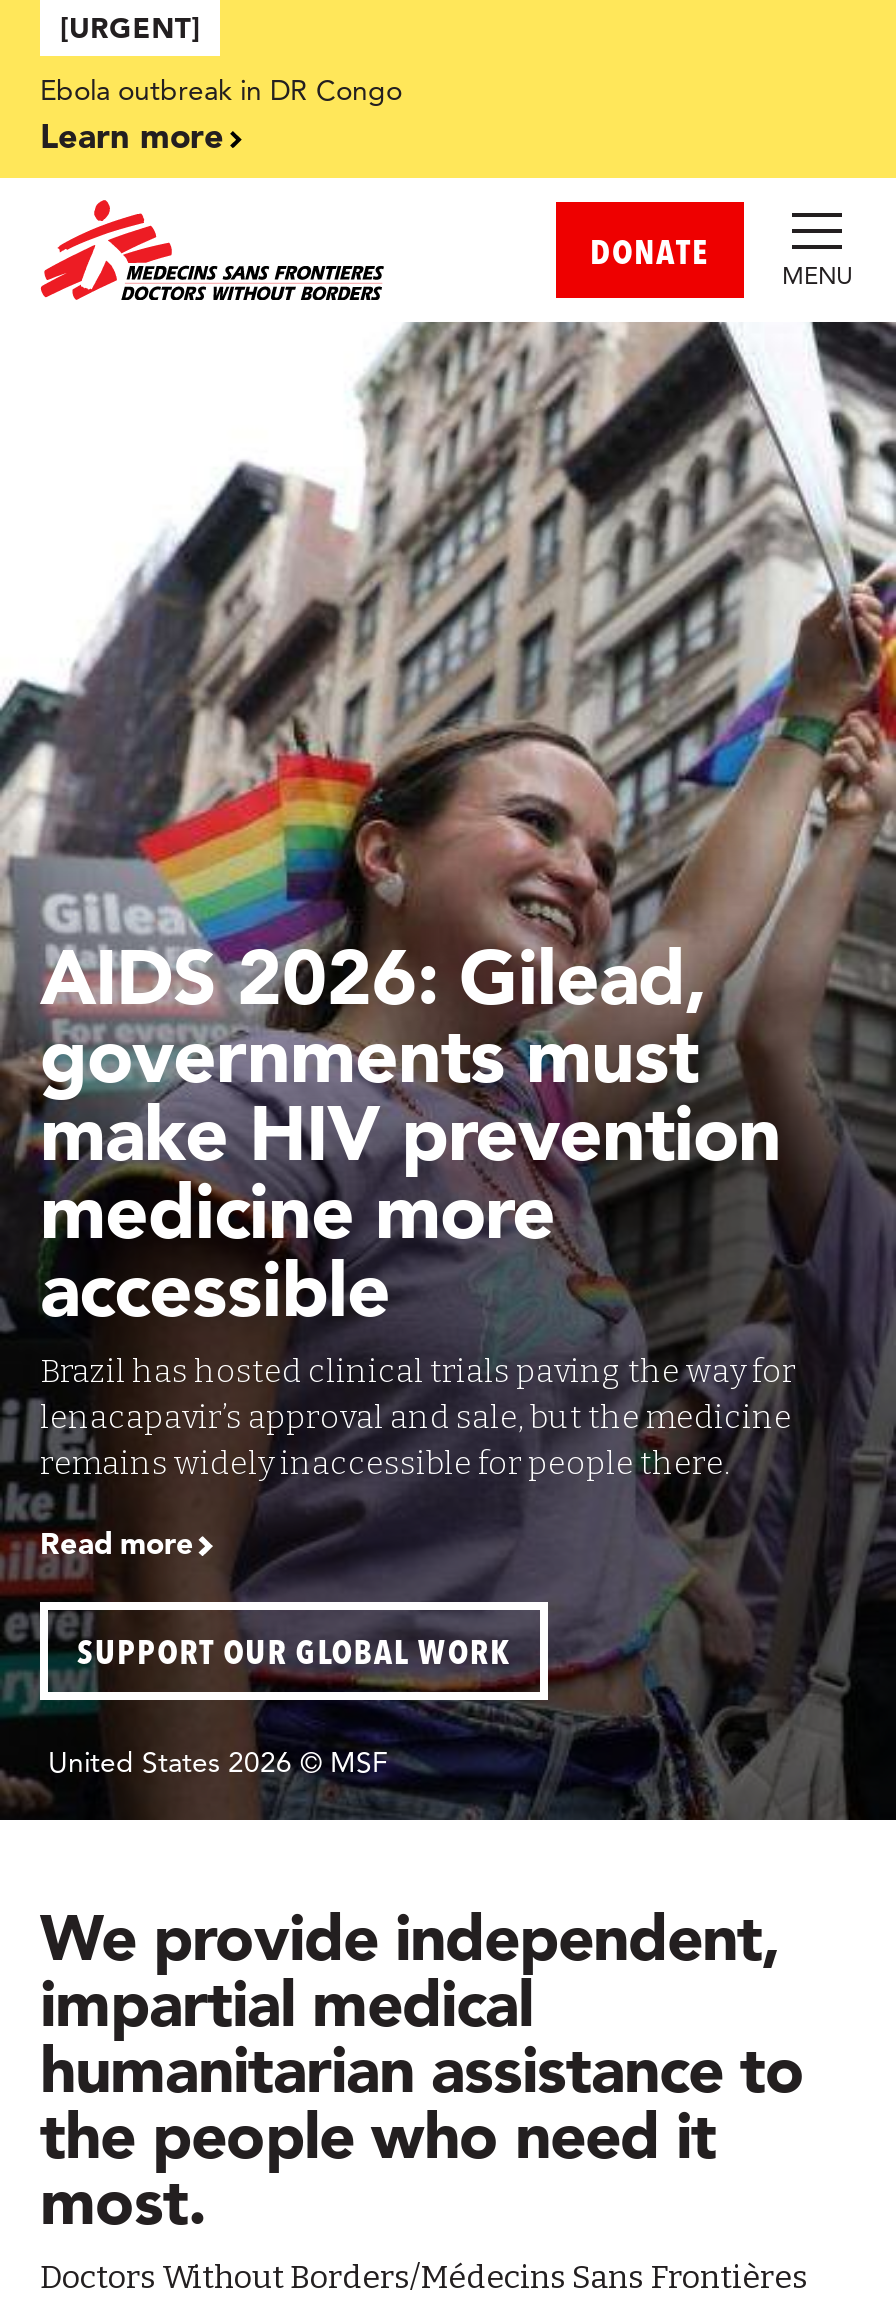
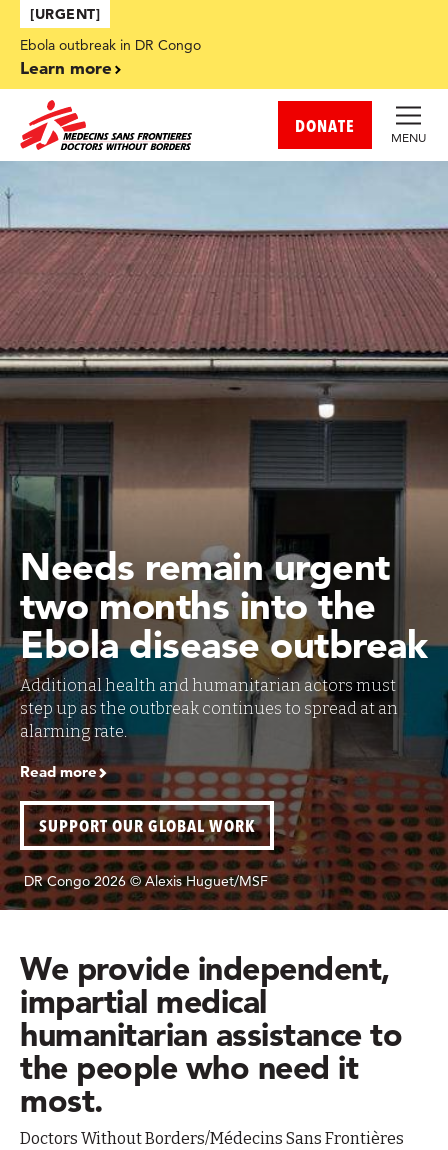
- [image]
- United States 2026 © MSF
+ [image]
+ DR Congo 2026 © Alexis Huguet/MSF

- AIDS 2026: Gilead,
- governments must
- make HIV prevention
- medicine more
- accessible
- Brazil has hosted clinical trials paving the way for
- lenacapavir’s approval and sale, but the medicine
- remains widely inaccessible for people there.
+ Needs remain urgent
+ two months into the
+ Ebola disease outbreak
+ Additional health and humanitarian actors must
+ step up as the outbreak continues to spread at an
+ alarming rate.
